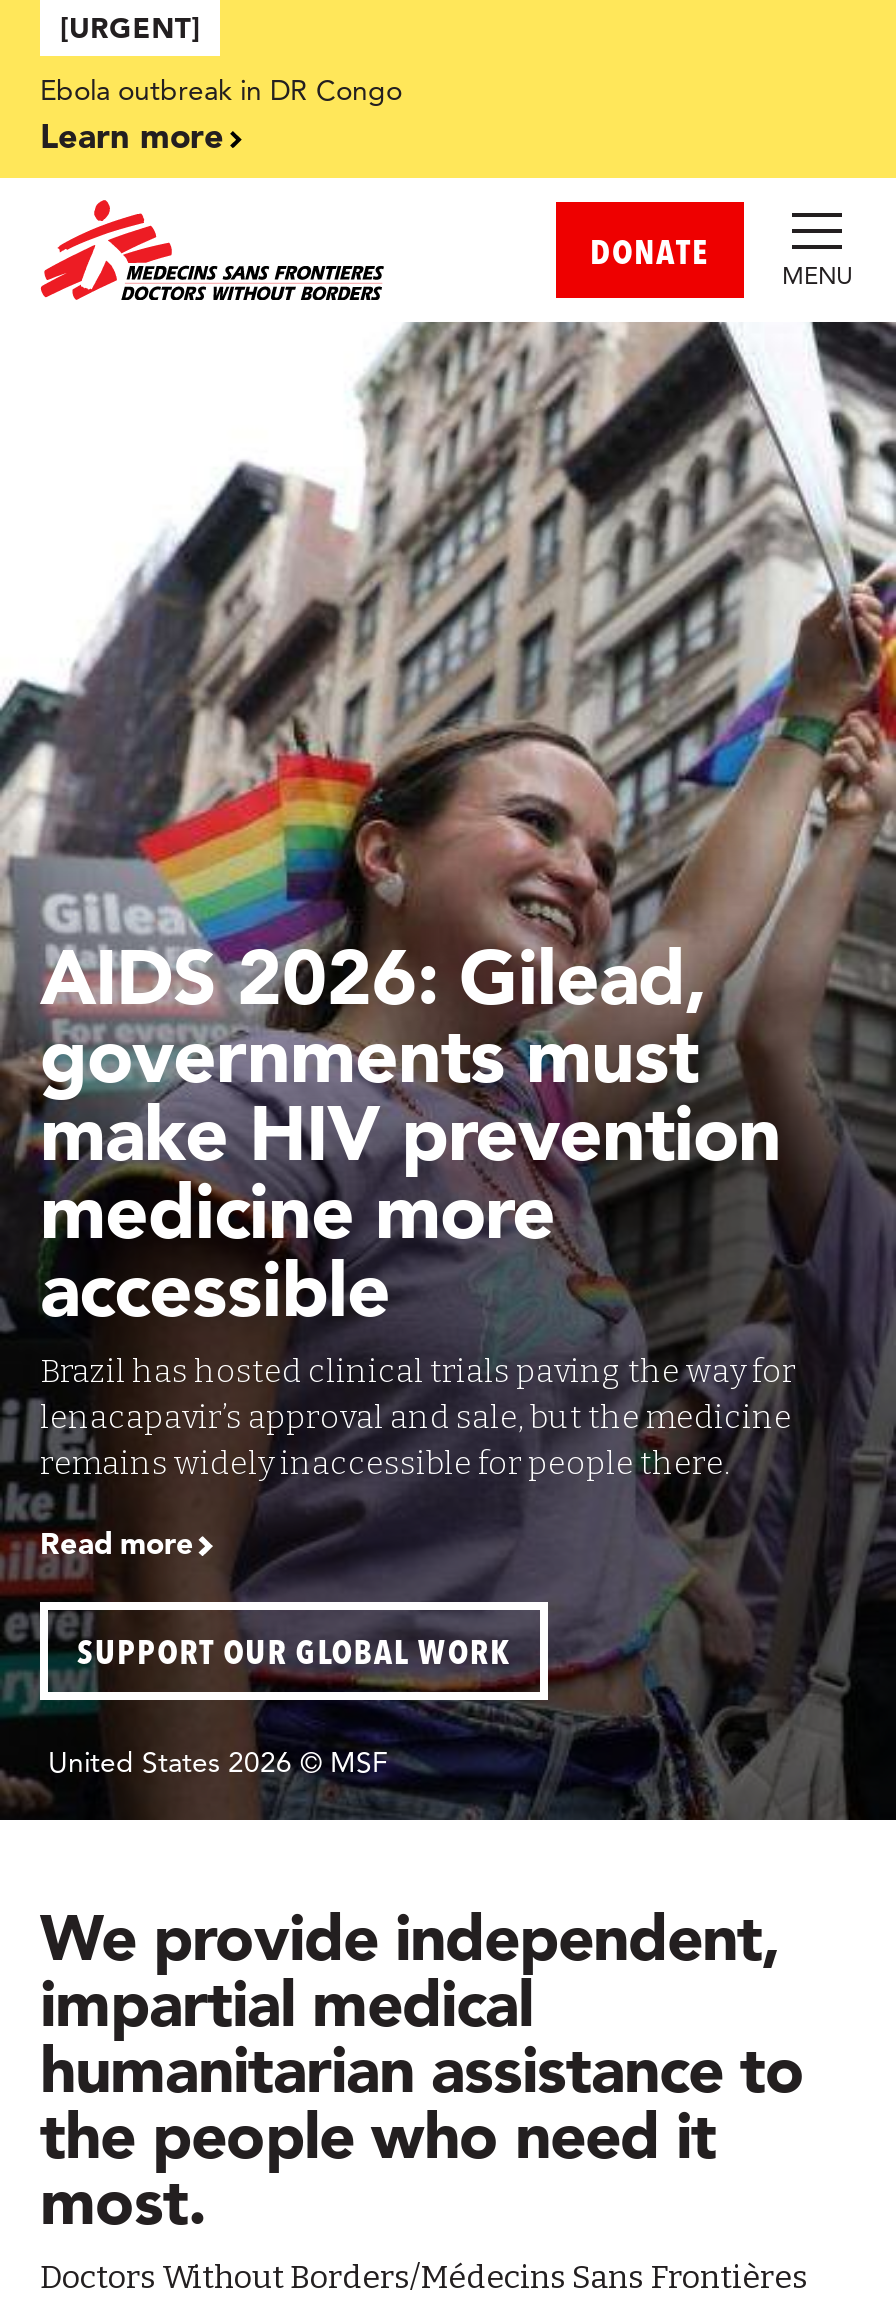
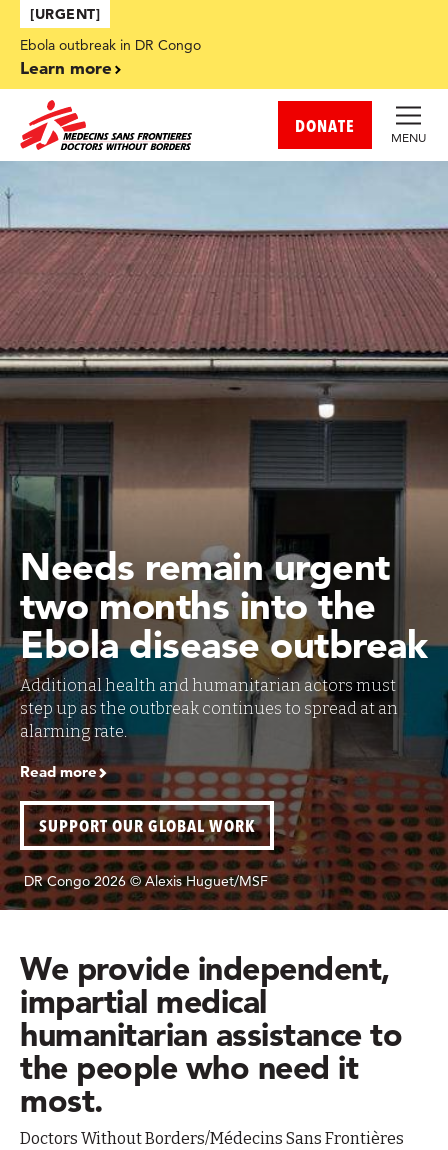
- [image]
- United States 2026 © MSF
+ [image]
+ DR Congo 2026 © Alexis Huguet/MSF

- AIDS 2026: Gilead,
- governments must
- make HIV prevention
- medicine more
- accessible
- Brazil has hosted clinical trials paving the way for
- lenacapavir’s approval and sale, but the medicine
- remains widely inaccessible for people there.
+ Needs remain urgent
+ two months into the
+ Ebola disease outbreak
+ Additional health and humanitarian actors must
+ step up as the outbreak continues to spread at an
+ alarming rate.
